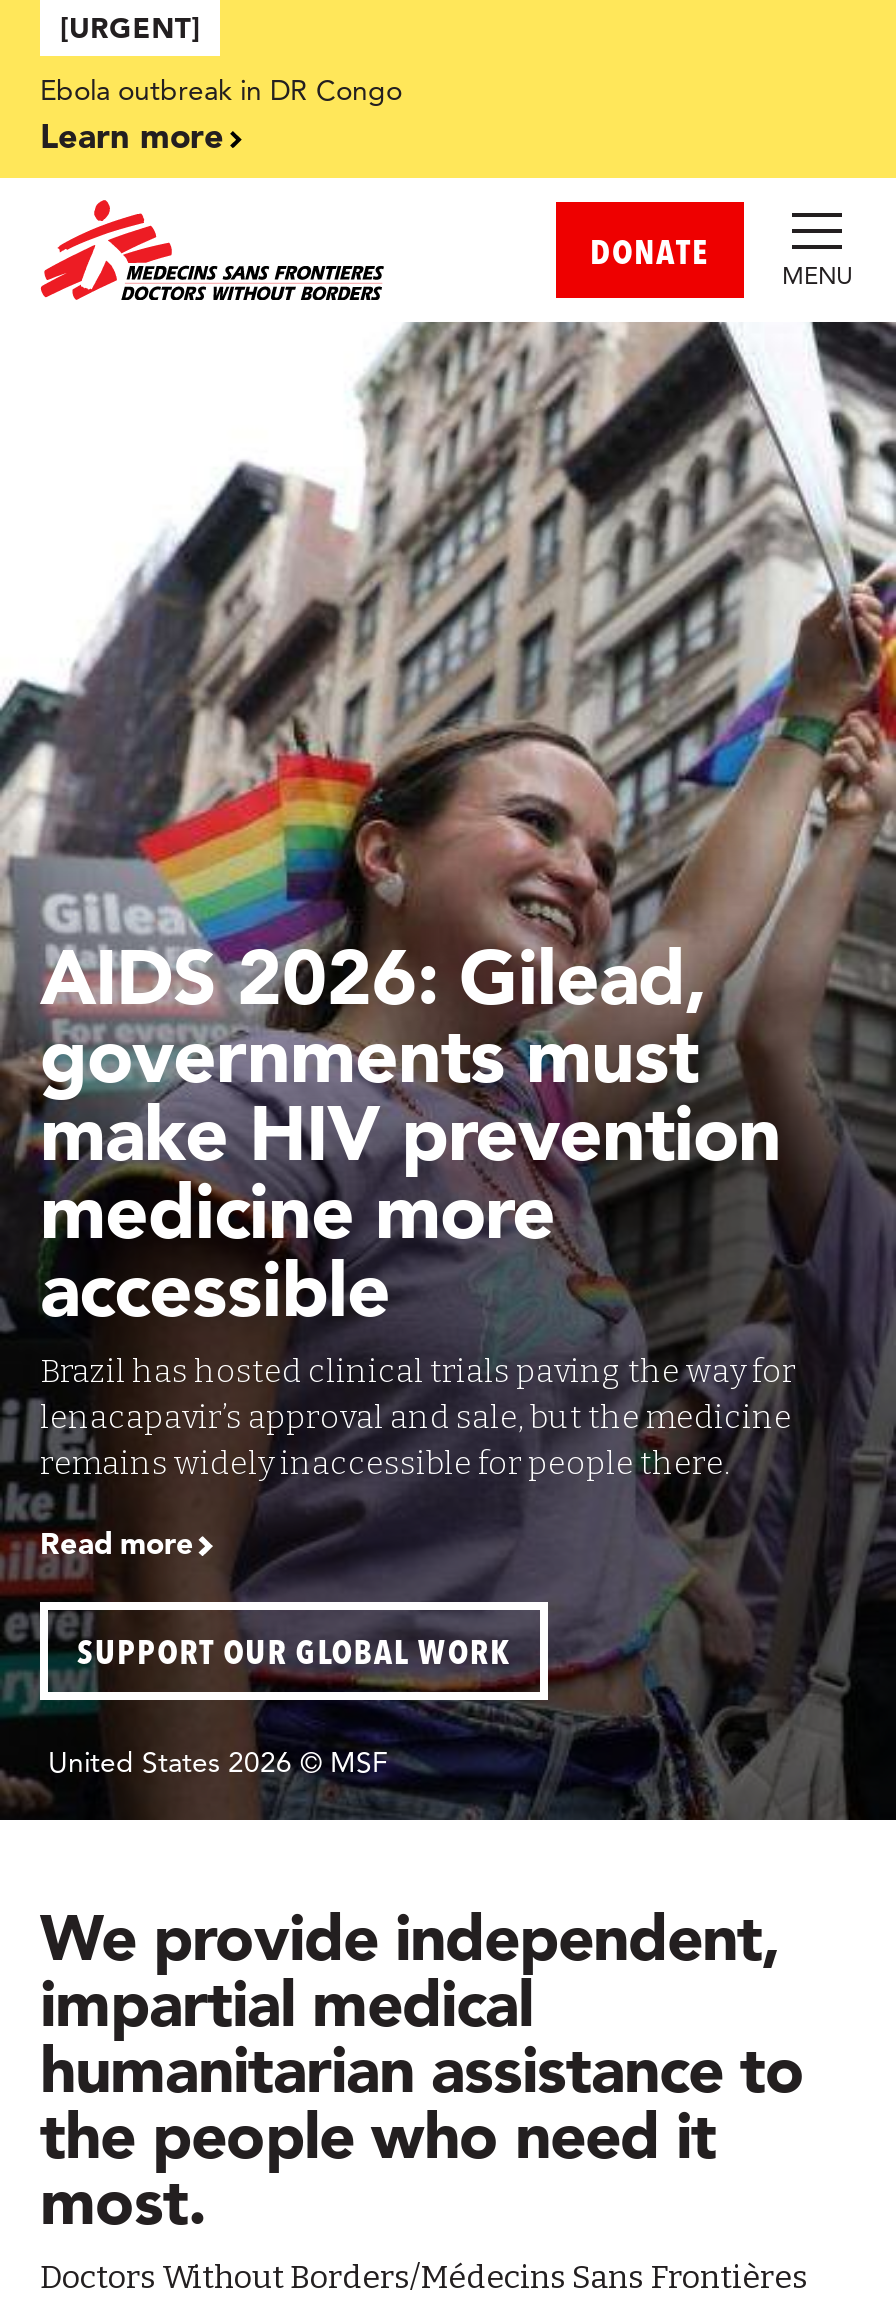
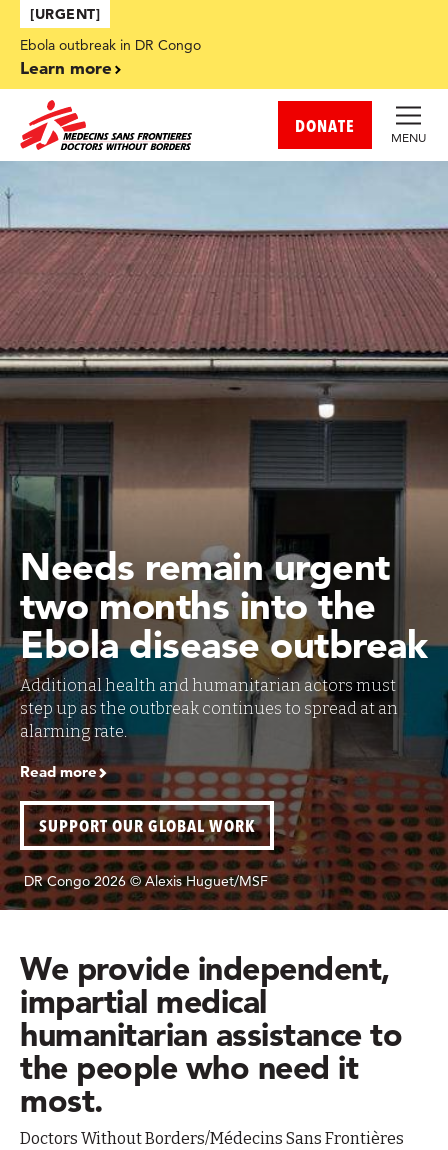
- [image]
- United States 2026 © MSF
+ [image]
+ DR Congo 2026 © Alexis Huguet/MSF

- AIDS 2026: Gilead,
- governments must
- make HIV prevention
- medicine more
- accessible
- Brazil has hosted clinical trials paving the way for
- lenacapavir’s approval and sale, but the medicine
- remains widely inaccessible for people there.
+ Needs remain urgent
+ two months into the
+ Ebola disease outbreak
+ Additional health and humanitarian actors must
+ step up as the outbreak continues to spread at an
+ alarming rate.
